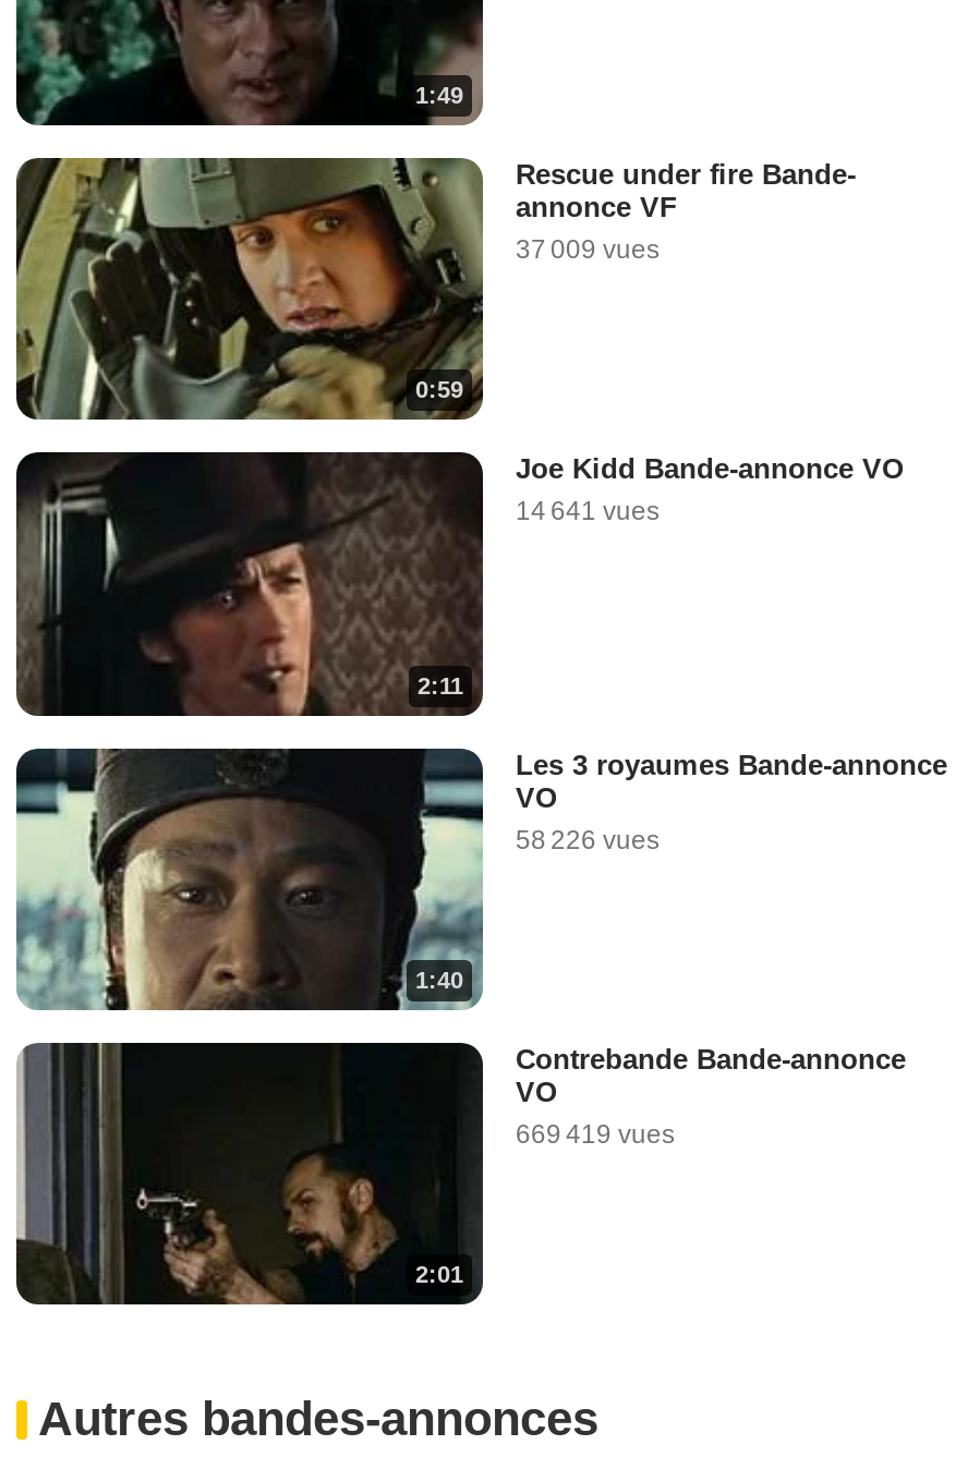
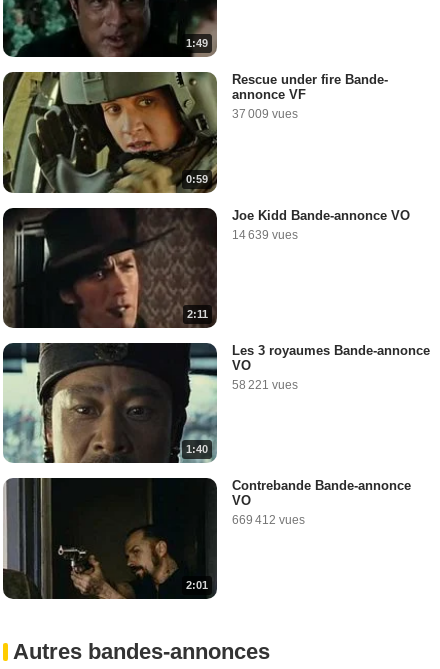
- 14 641 vues
+ 14 639 vues

- 58 226 vues
+ 58 221 vues

- 669 419 vues
+ 669 412 vues
